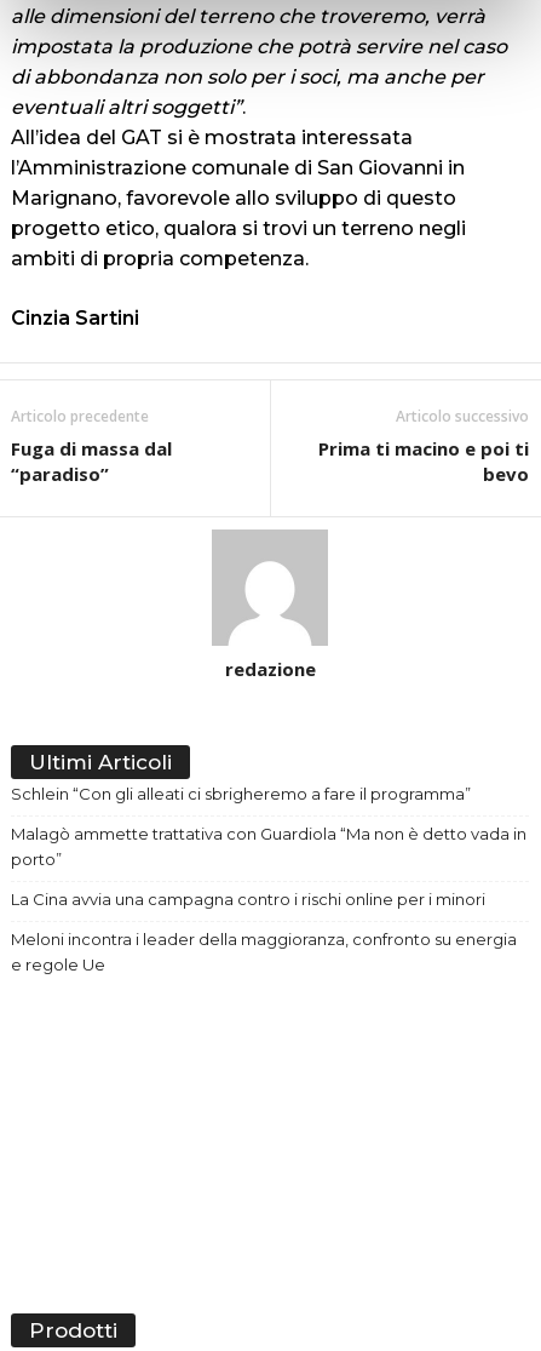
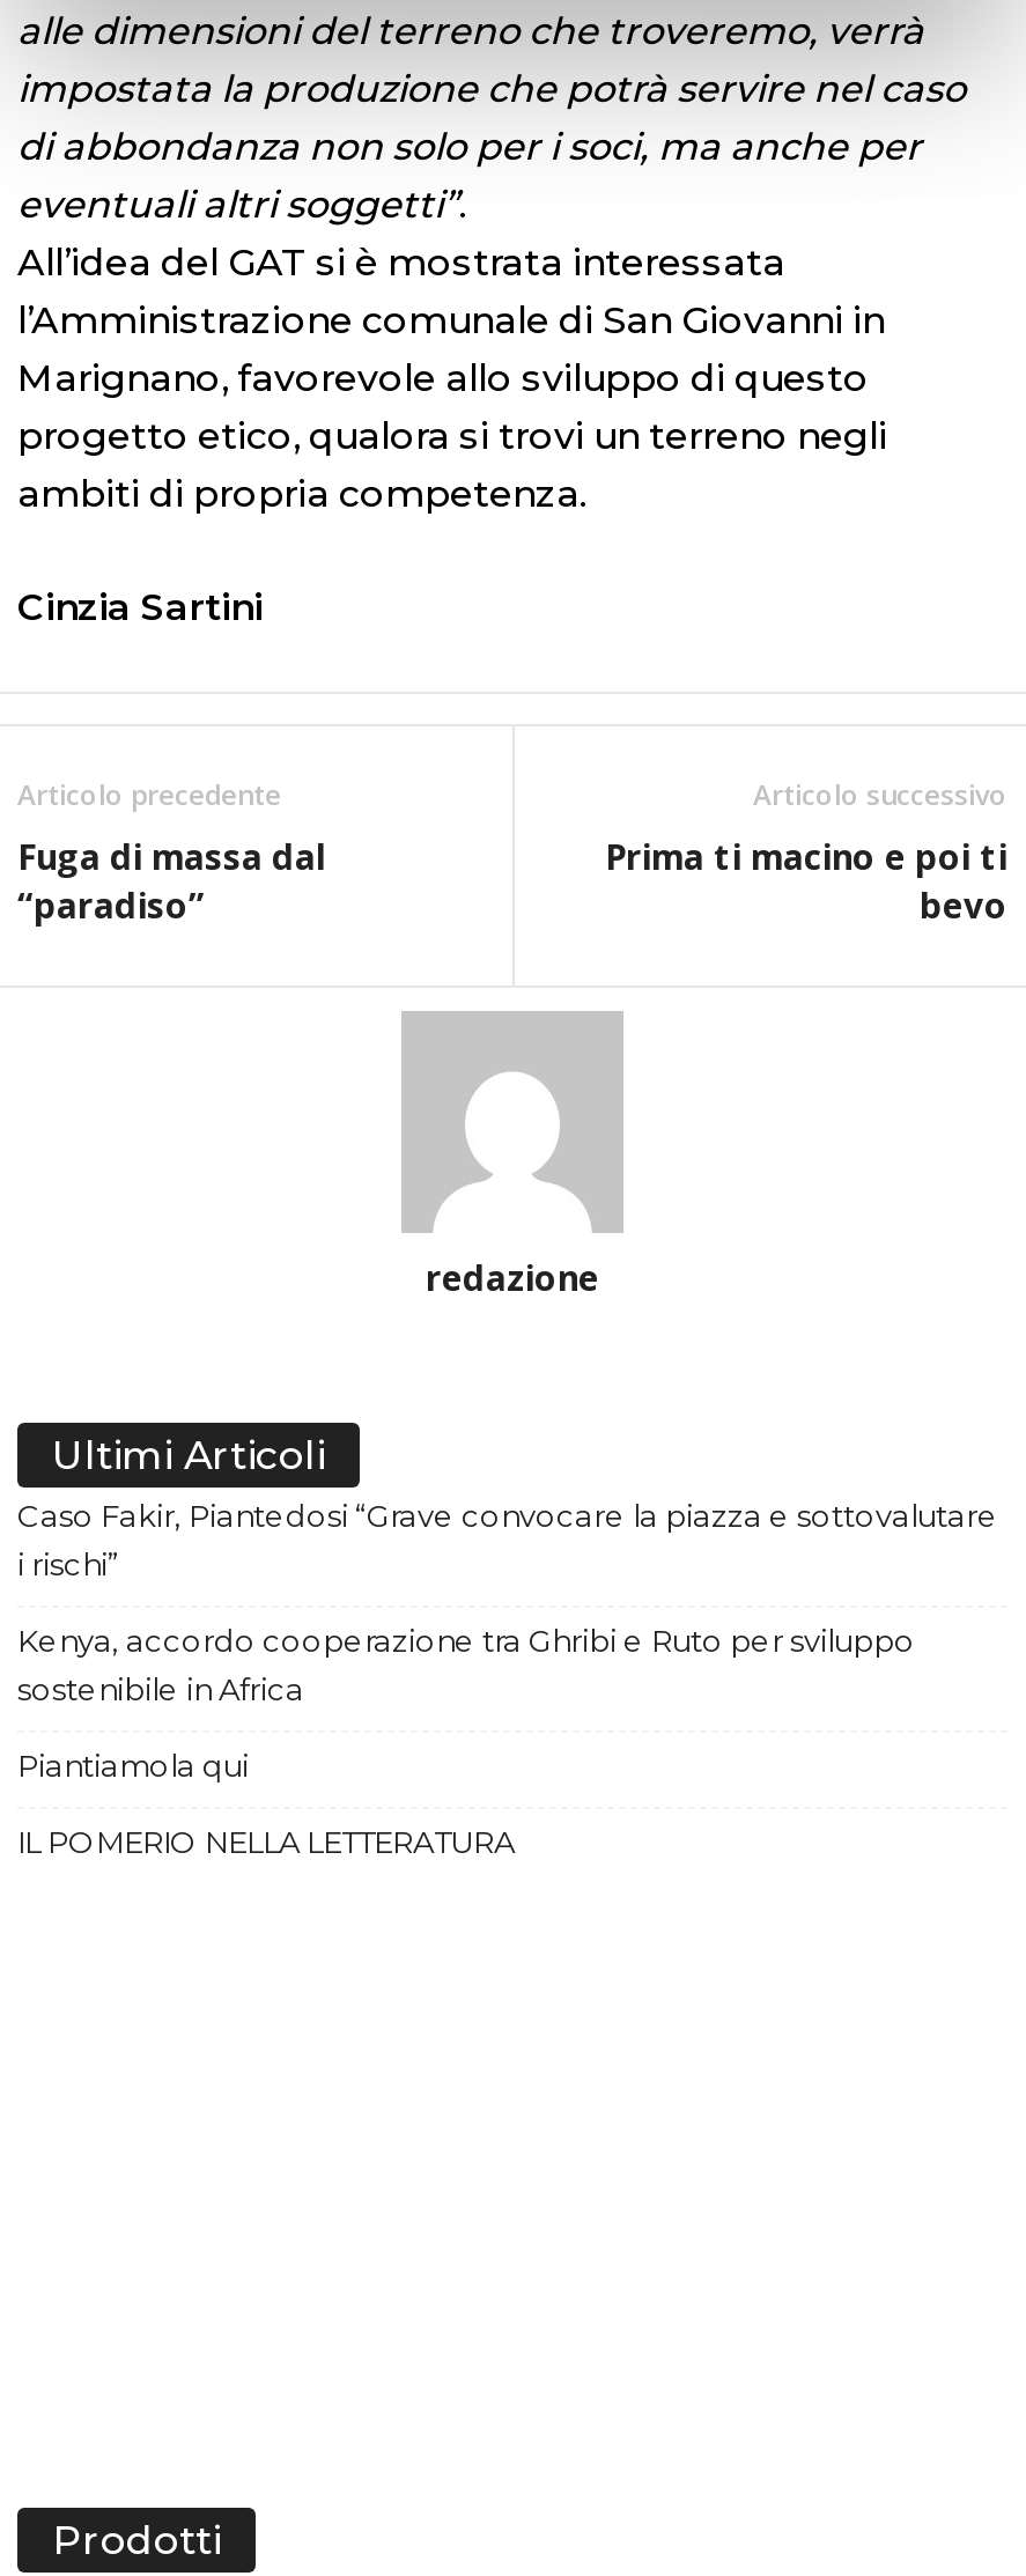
- Schlein “Con gli alleati ci sbrigheremo a fare il programma”
+ Caso Fakir, Piantedosi “Grave convocare la piazza e sottovalutare
+ i rischi”

- Malagò ammette trattativa con Guardiola “Ma non è detto vada in
- porto”
+ Kenya, accordo cooperazione tra Ghribi e Ruto per sviluppo
+ sostenibile in Africa

- La Cina avvia una campagna contro i rischi online per i minori
+ Piantiamola qui

- Meloni incontra i leader della maggioranza, confronto su energia
- e regole Ue
+ IL POMERIO NELLA LETTERATURA
